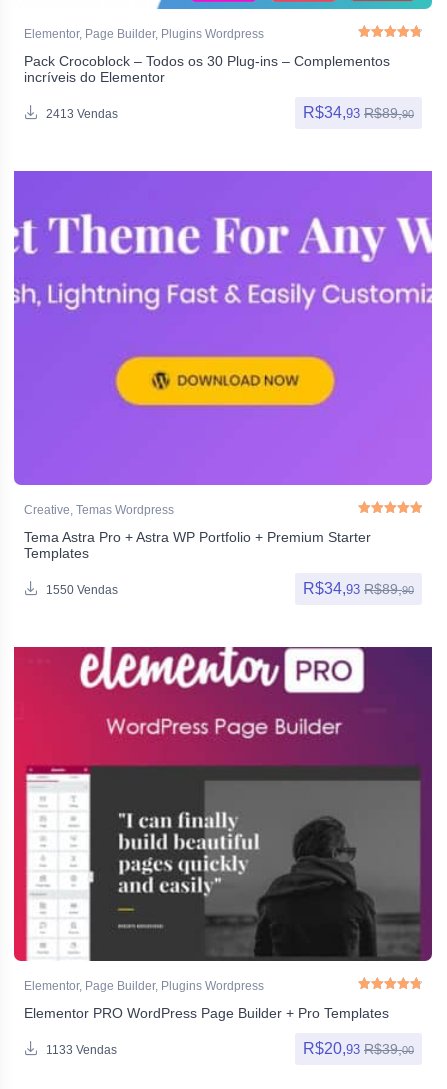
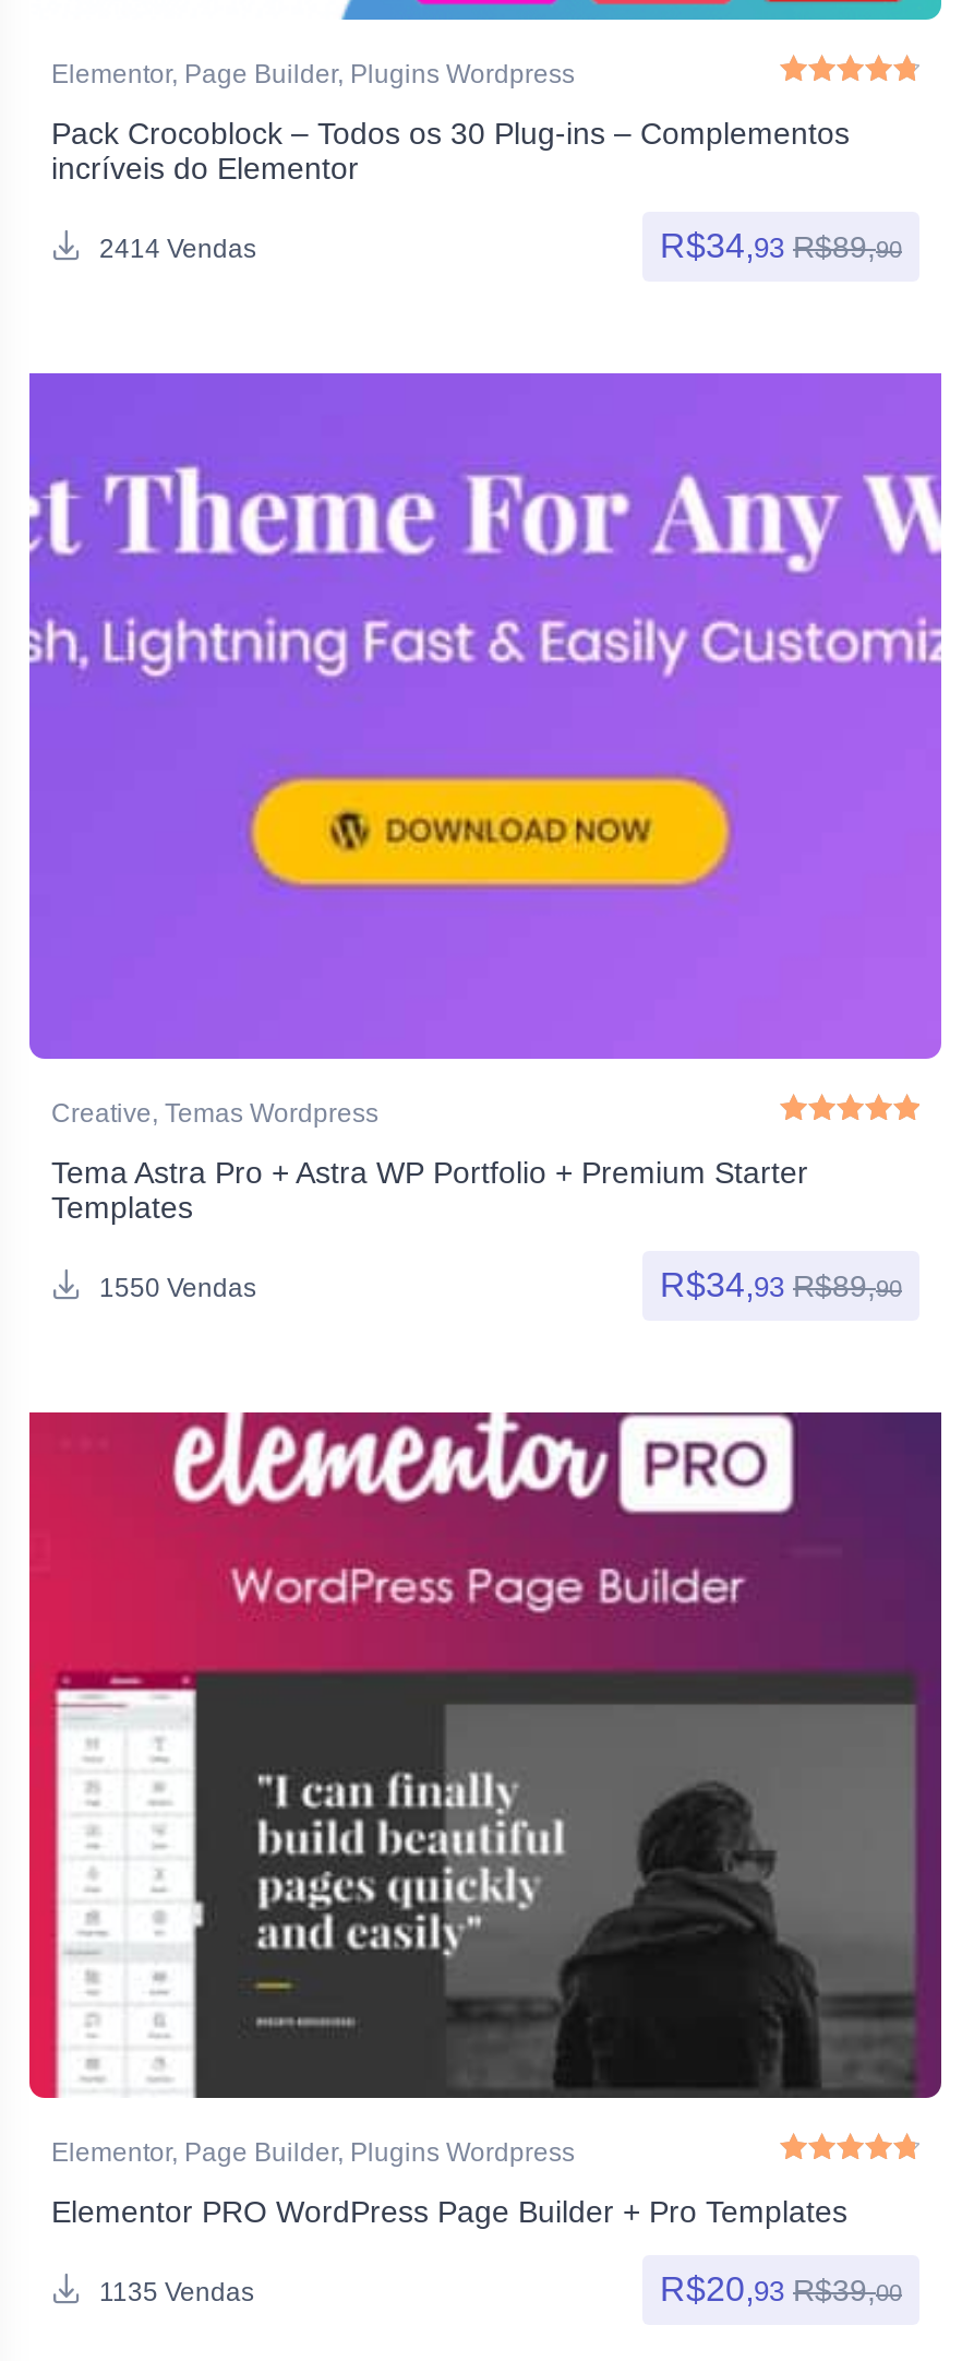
- 2413 Vendas
+ 2414 Vendas

- 1133 Vendas
+ 1135 Vendas
